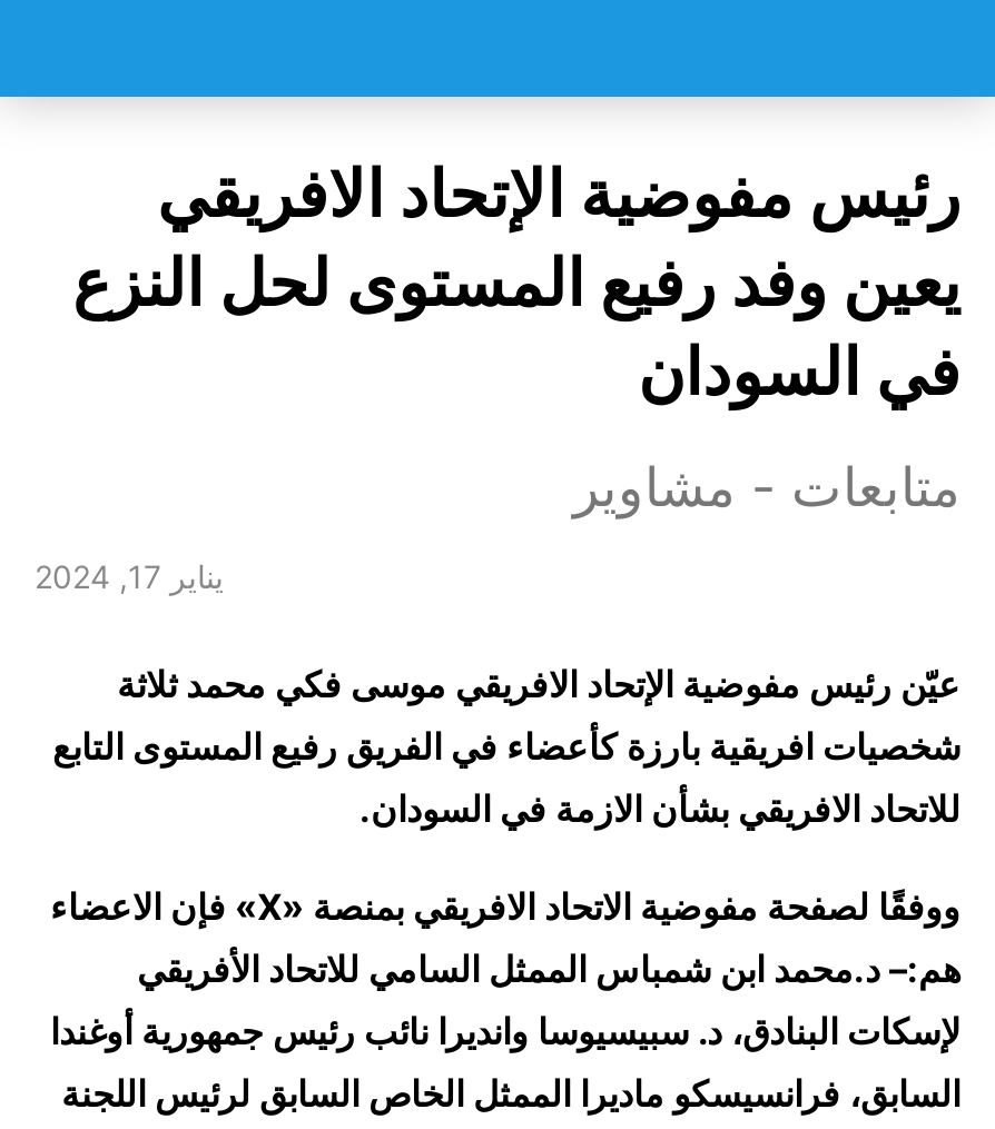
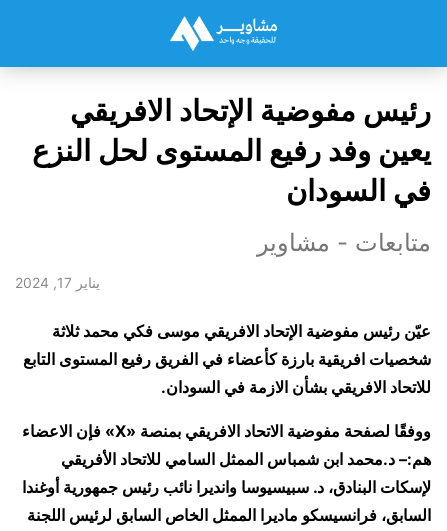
+ [image]
